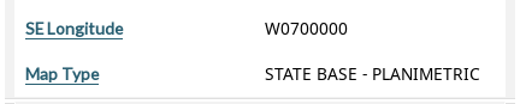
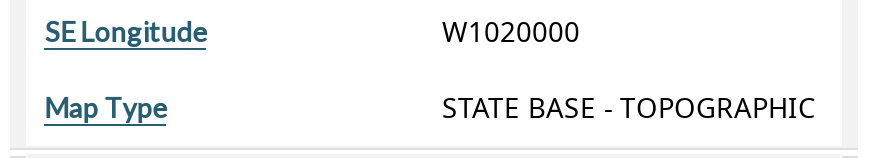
- W0700000
+ W1020000

- STATE BASE - PLANIMETRIC
+ STATE BASE - TOPOGRAPHIC
